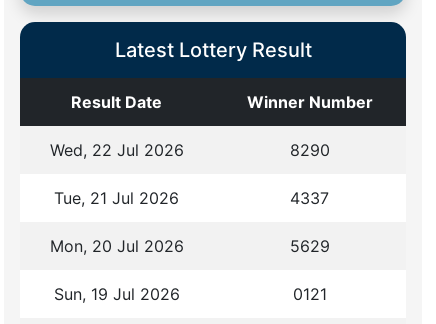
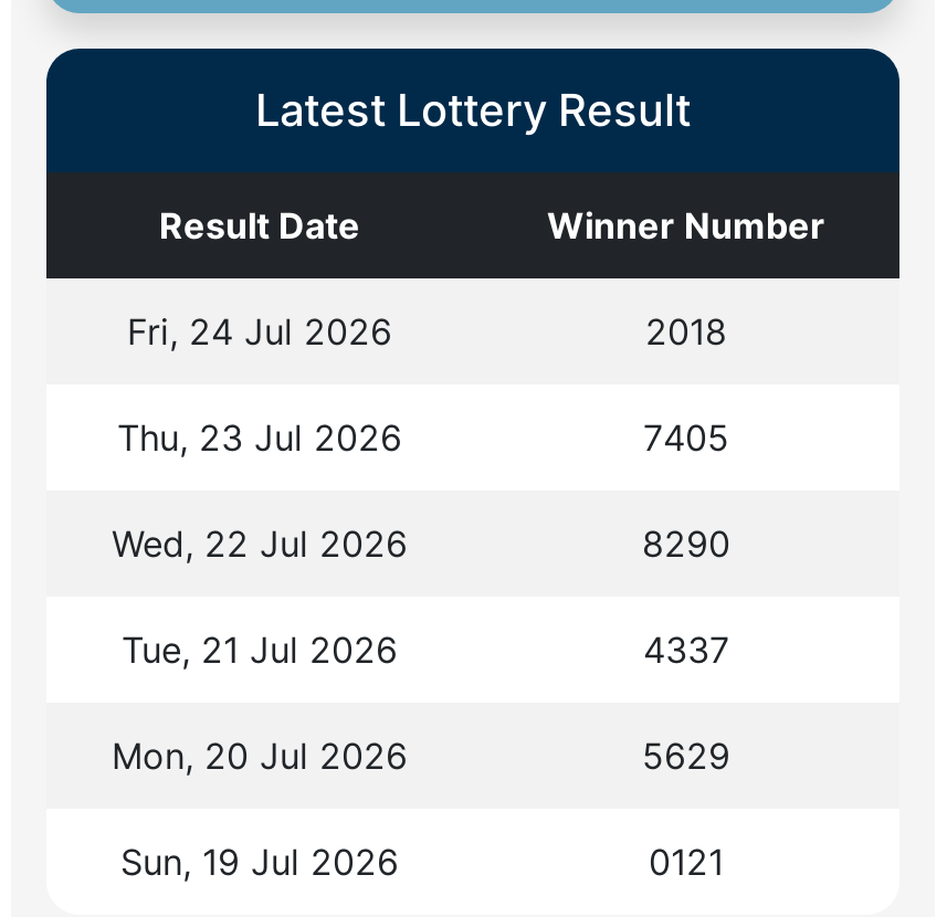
+ Fri, 24 Jul 2026
+ 2018
+ Thu, 23 Jul 2026
+ 7405
